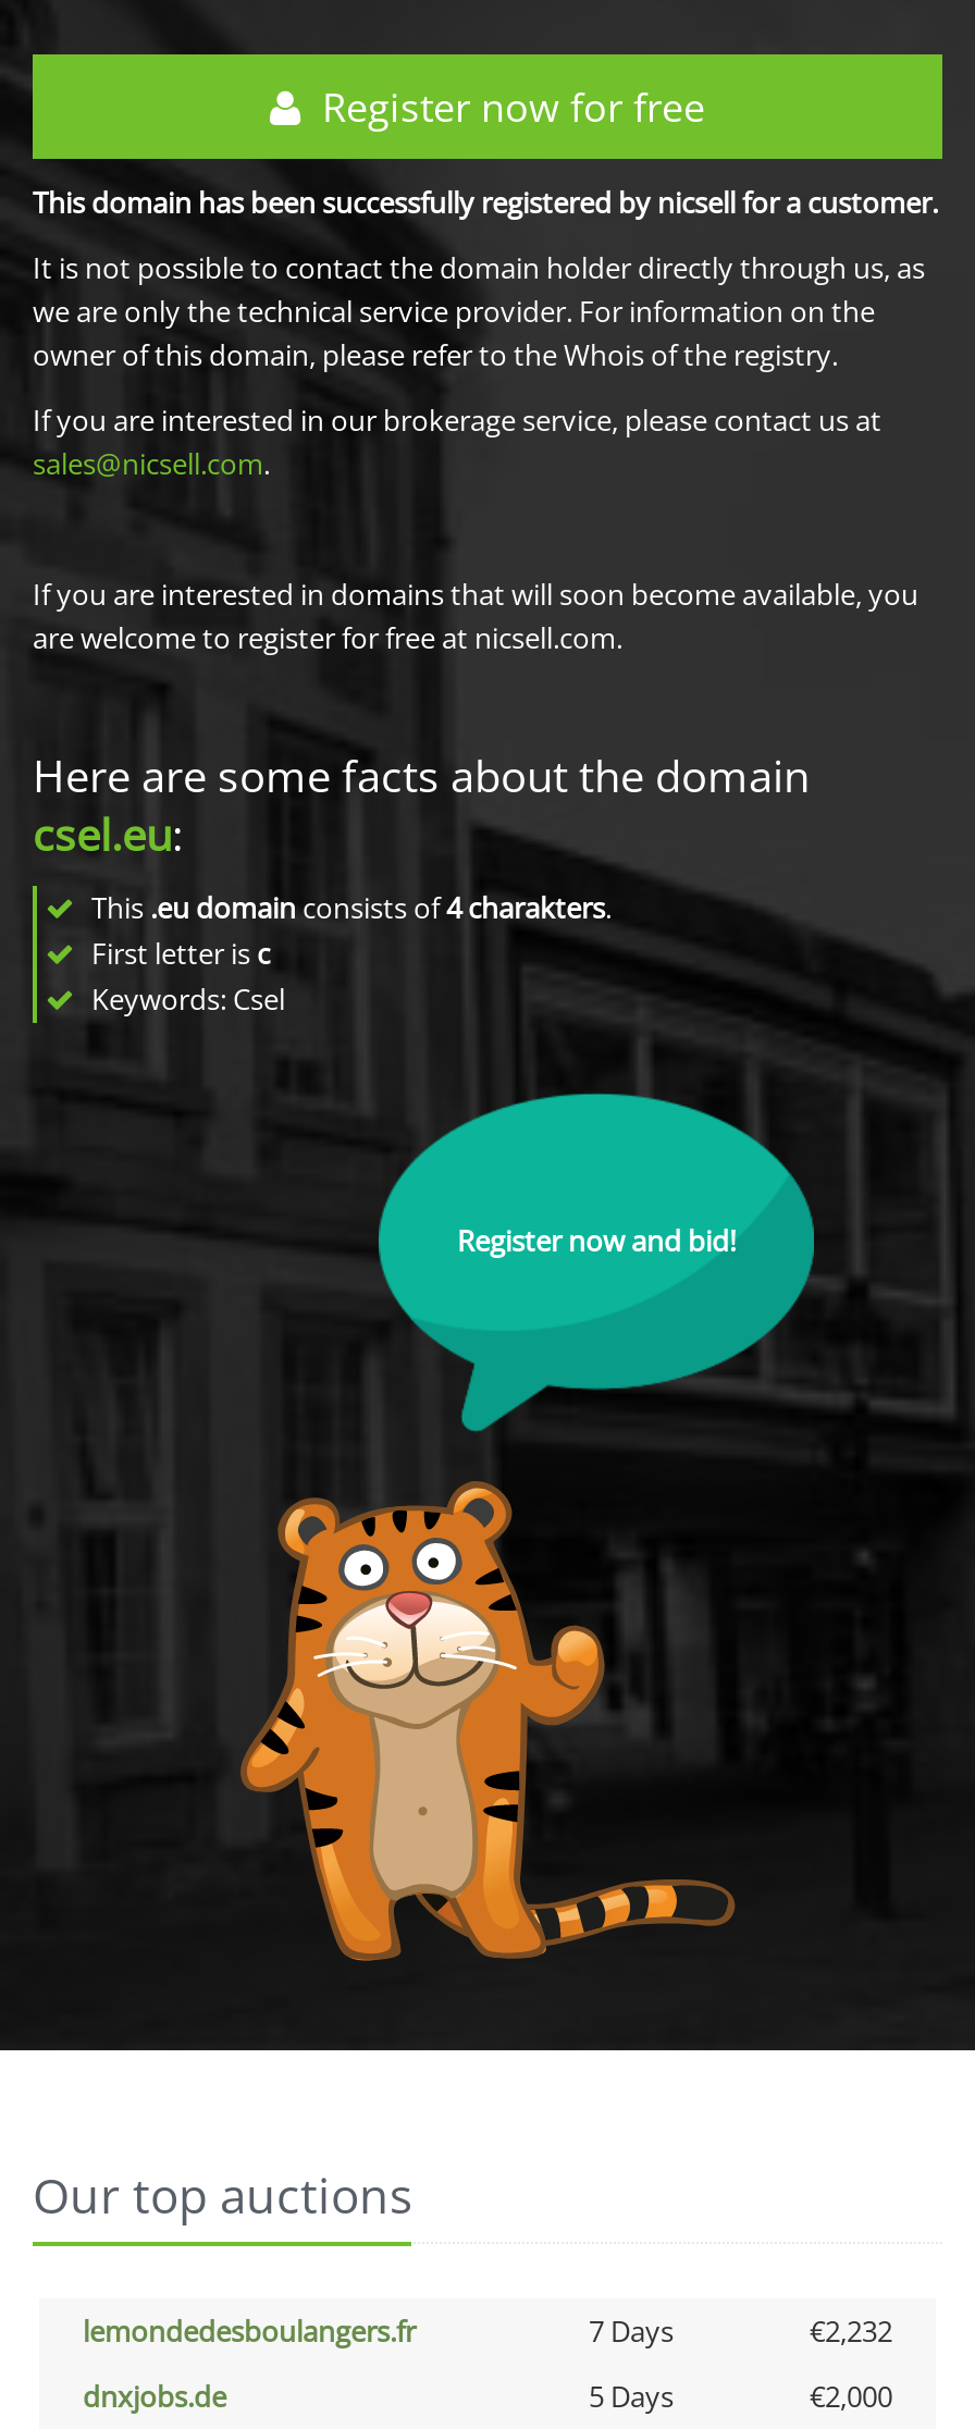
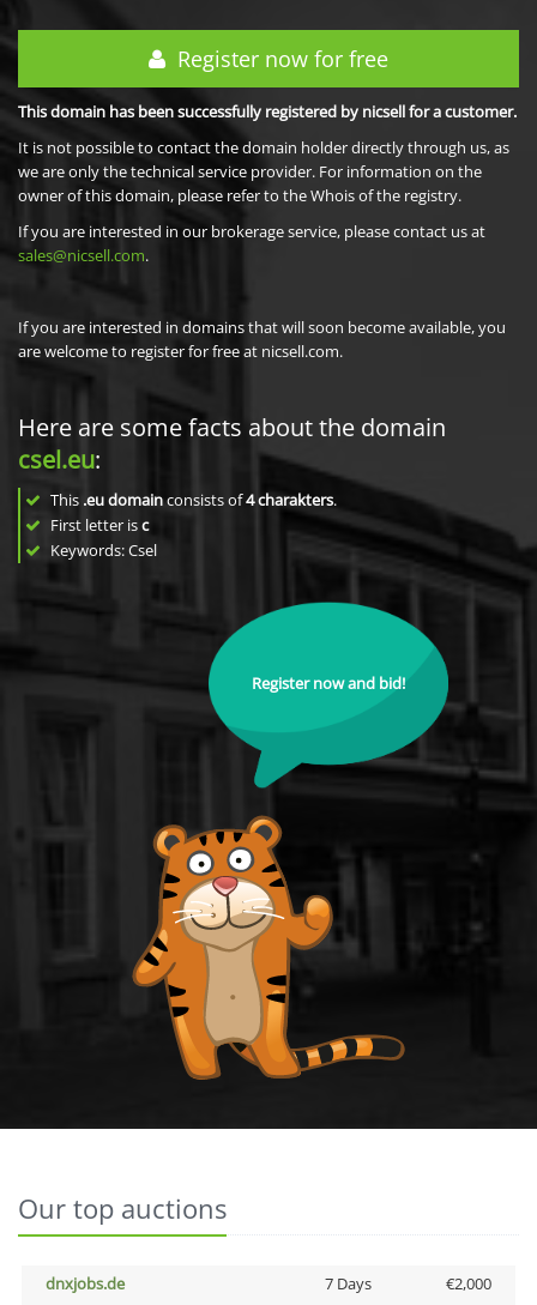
- lemondedesboulangers.fr
- 7 Days
- €2,232

- 5 Days
+ 7 Days
